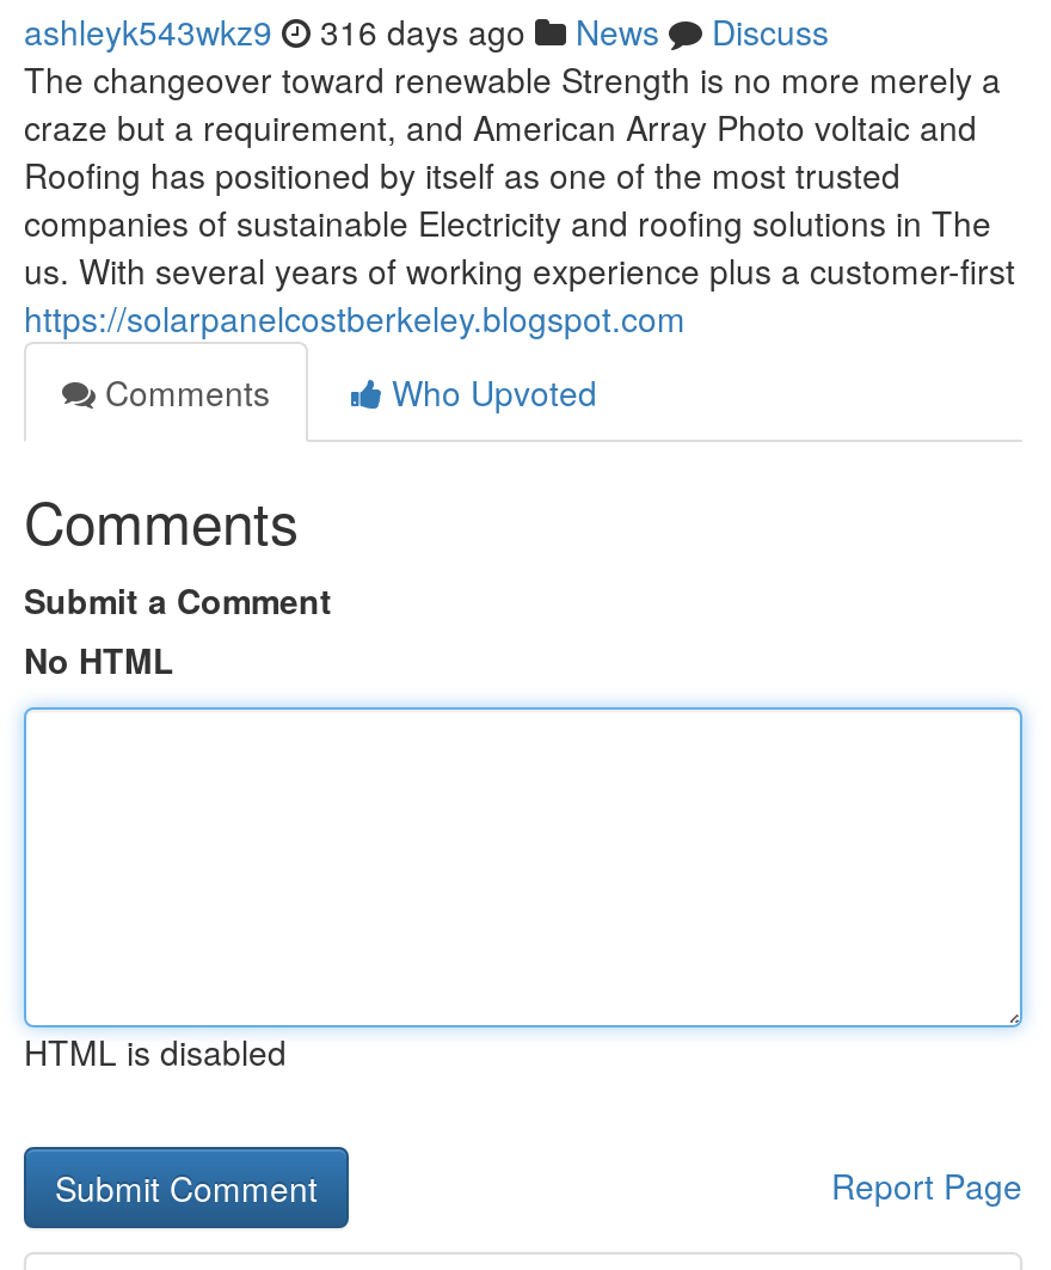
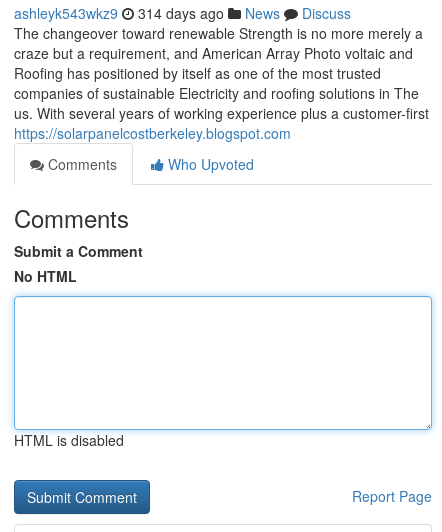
- ashleyk543wkz9 316 days ago News Discuss
+ ashleyk543wkz9 314 days ago News Discuss
